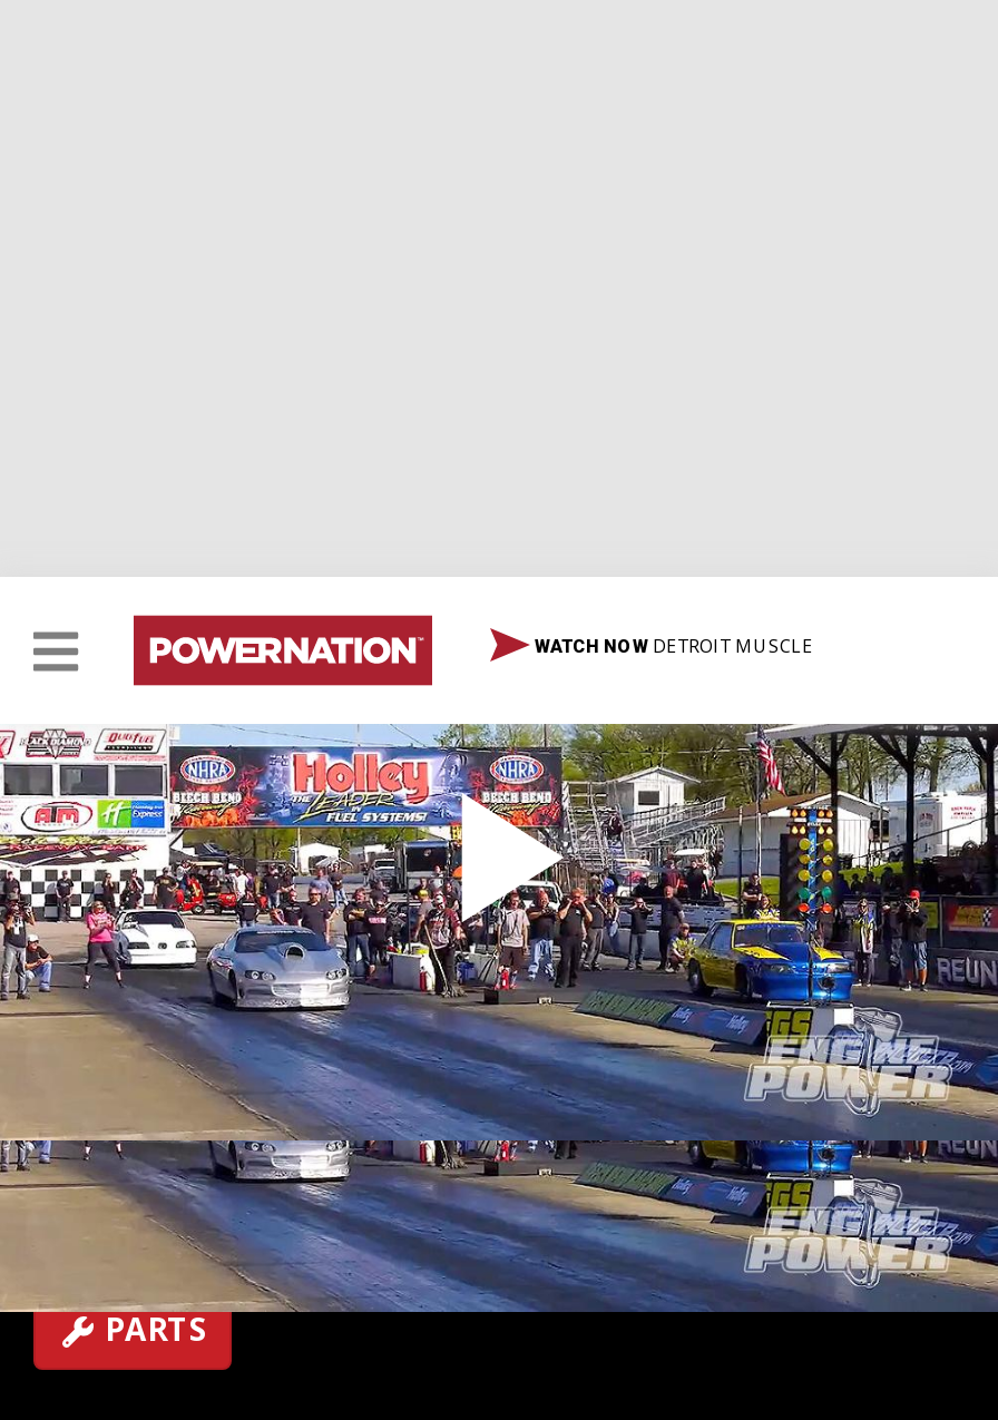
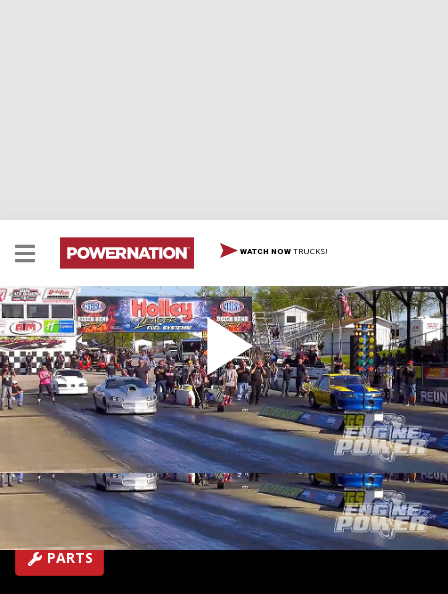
- WATCH NOW DETROIT MUSCLE
+ WATCH NOW TRUCKS!
